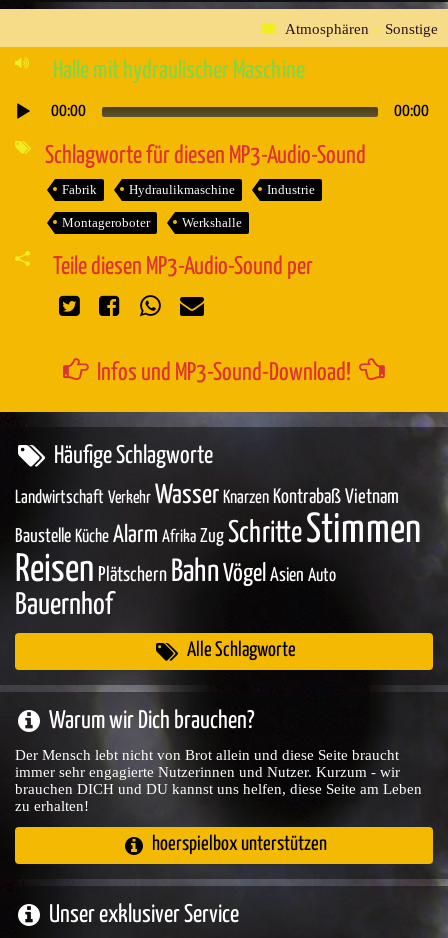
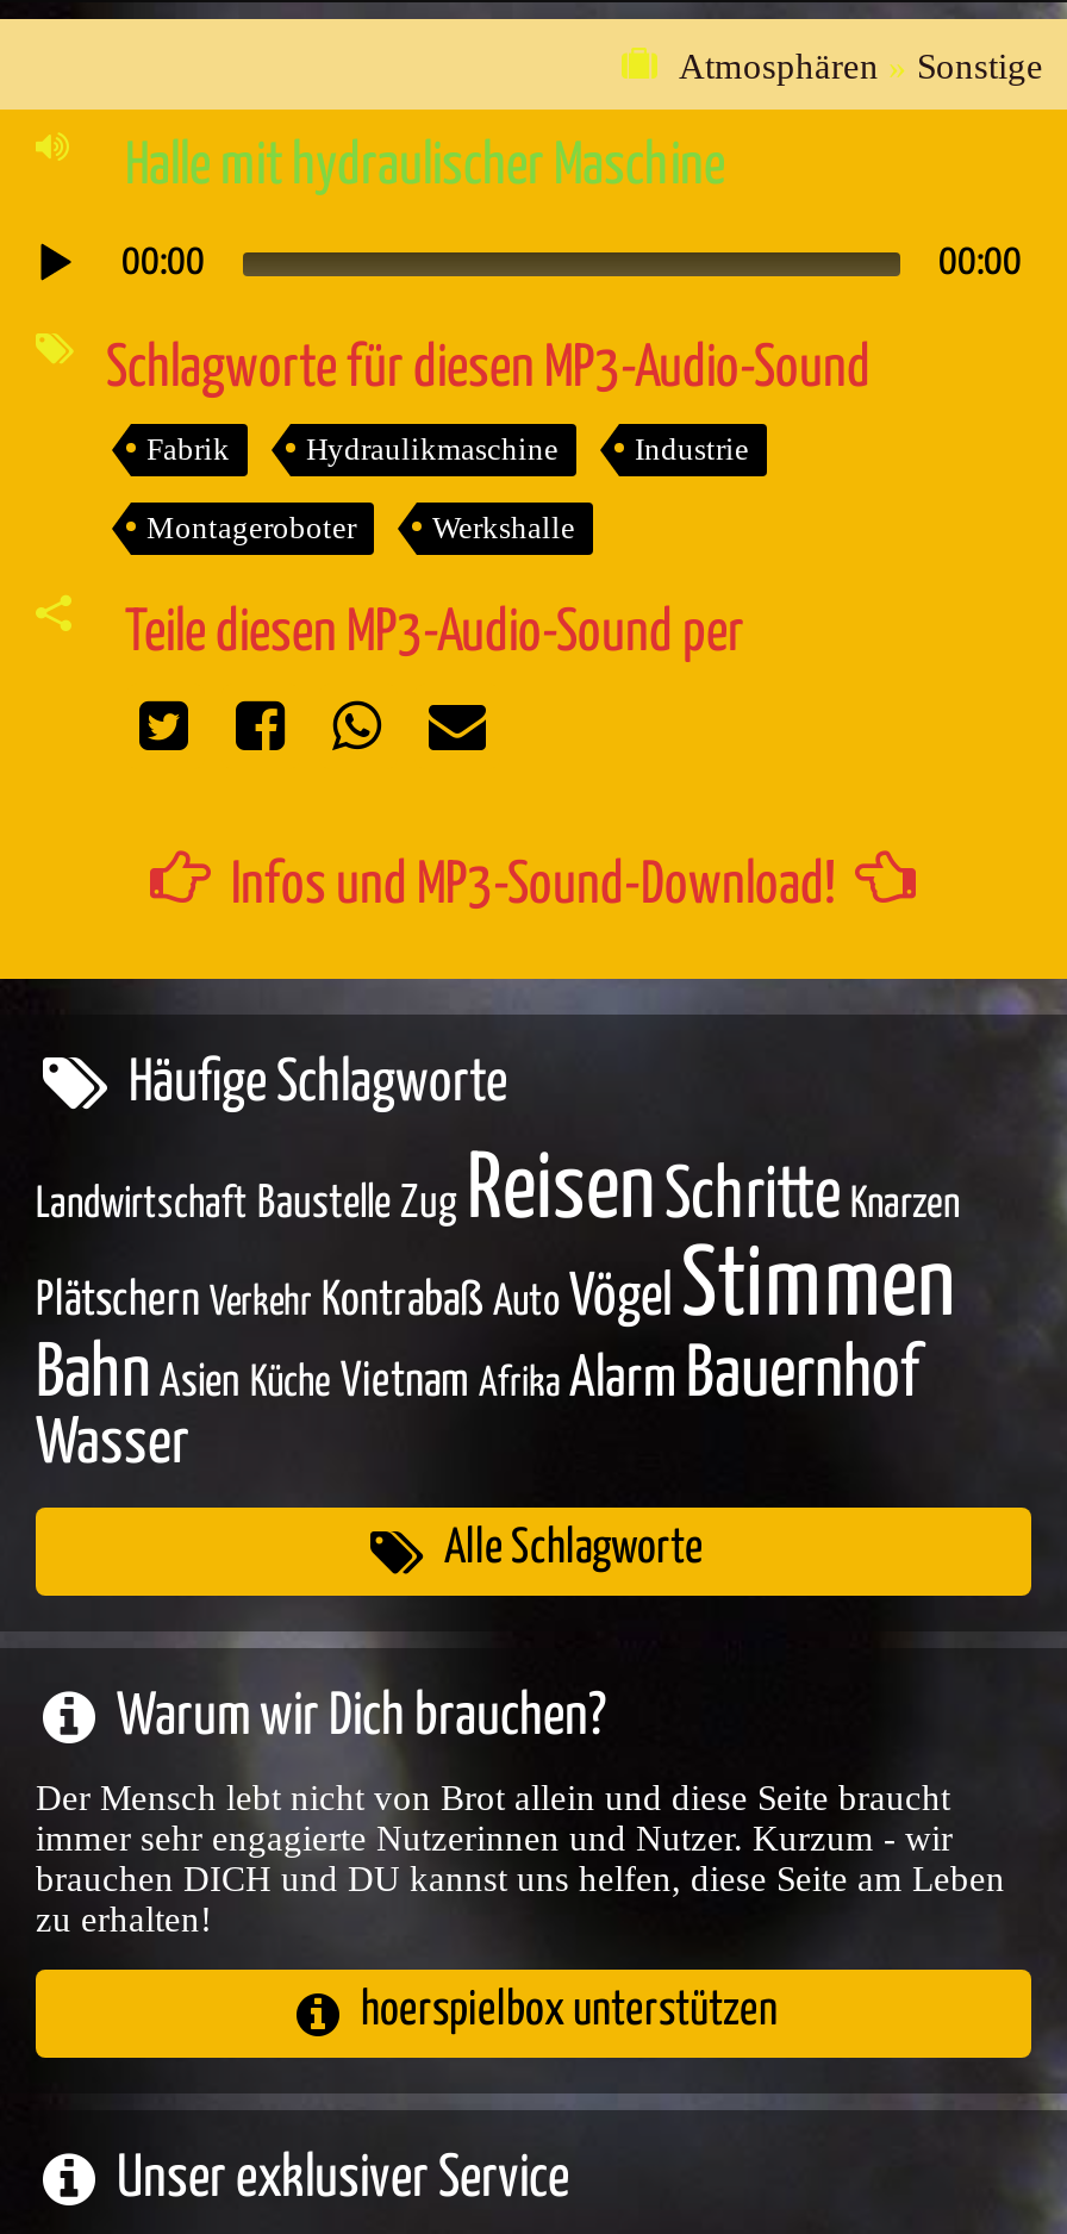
- Landwirtschaft Verkehr Wasser Knarzen Kontrabaß Vietnam
- Baustelle Küche Alarm Afrika Zug Schritte Stimmen
- Reisen Plätschern Bahn Vögel Asien Auto
- Bauernhof
+ Landwirtschaft Baustelle Zug Reisen Schritte Knarzen
+ Plätschern Verkehr Kontrabaß Auto Vögel Stimmen
+ Bahn Asien Küche Vietnam Afrika Alarm Bauernhof
+ Wasser
